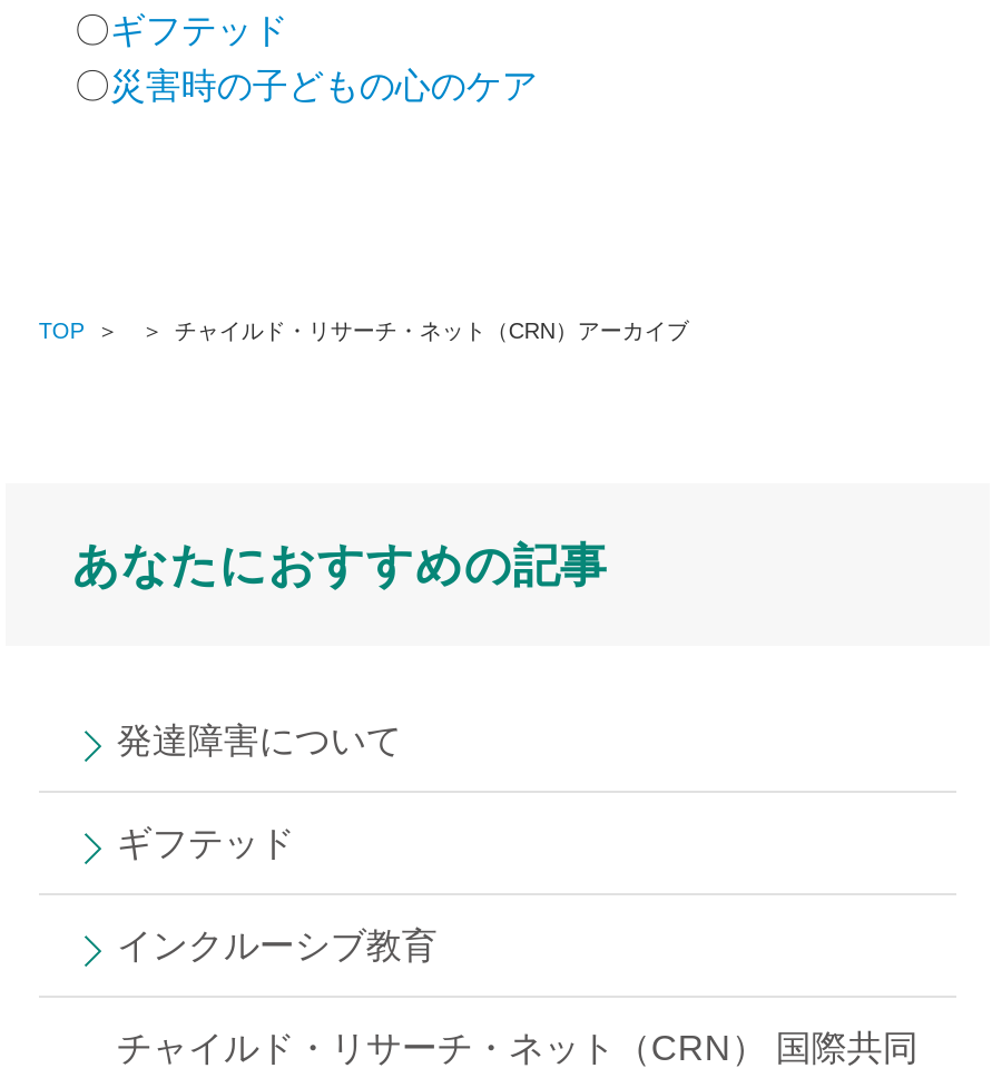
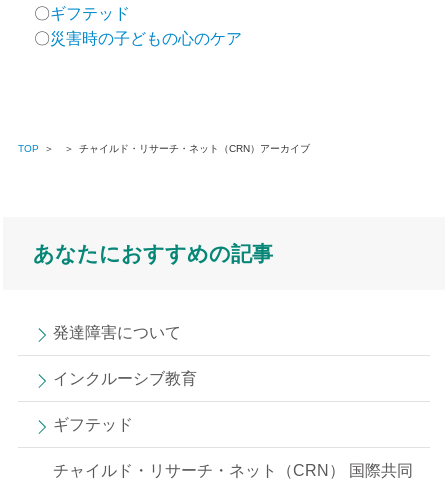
moved down: ギフテッド

moved up: インクルーシブ教育
